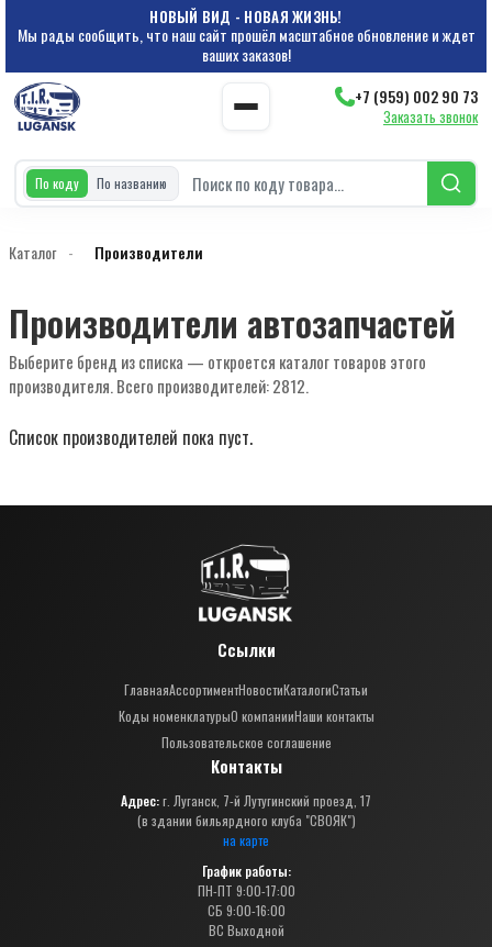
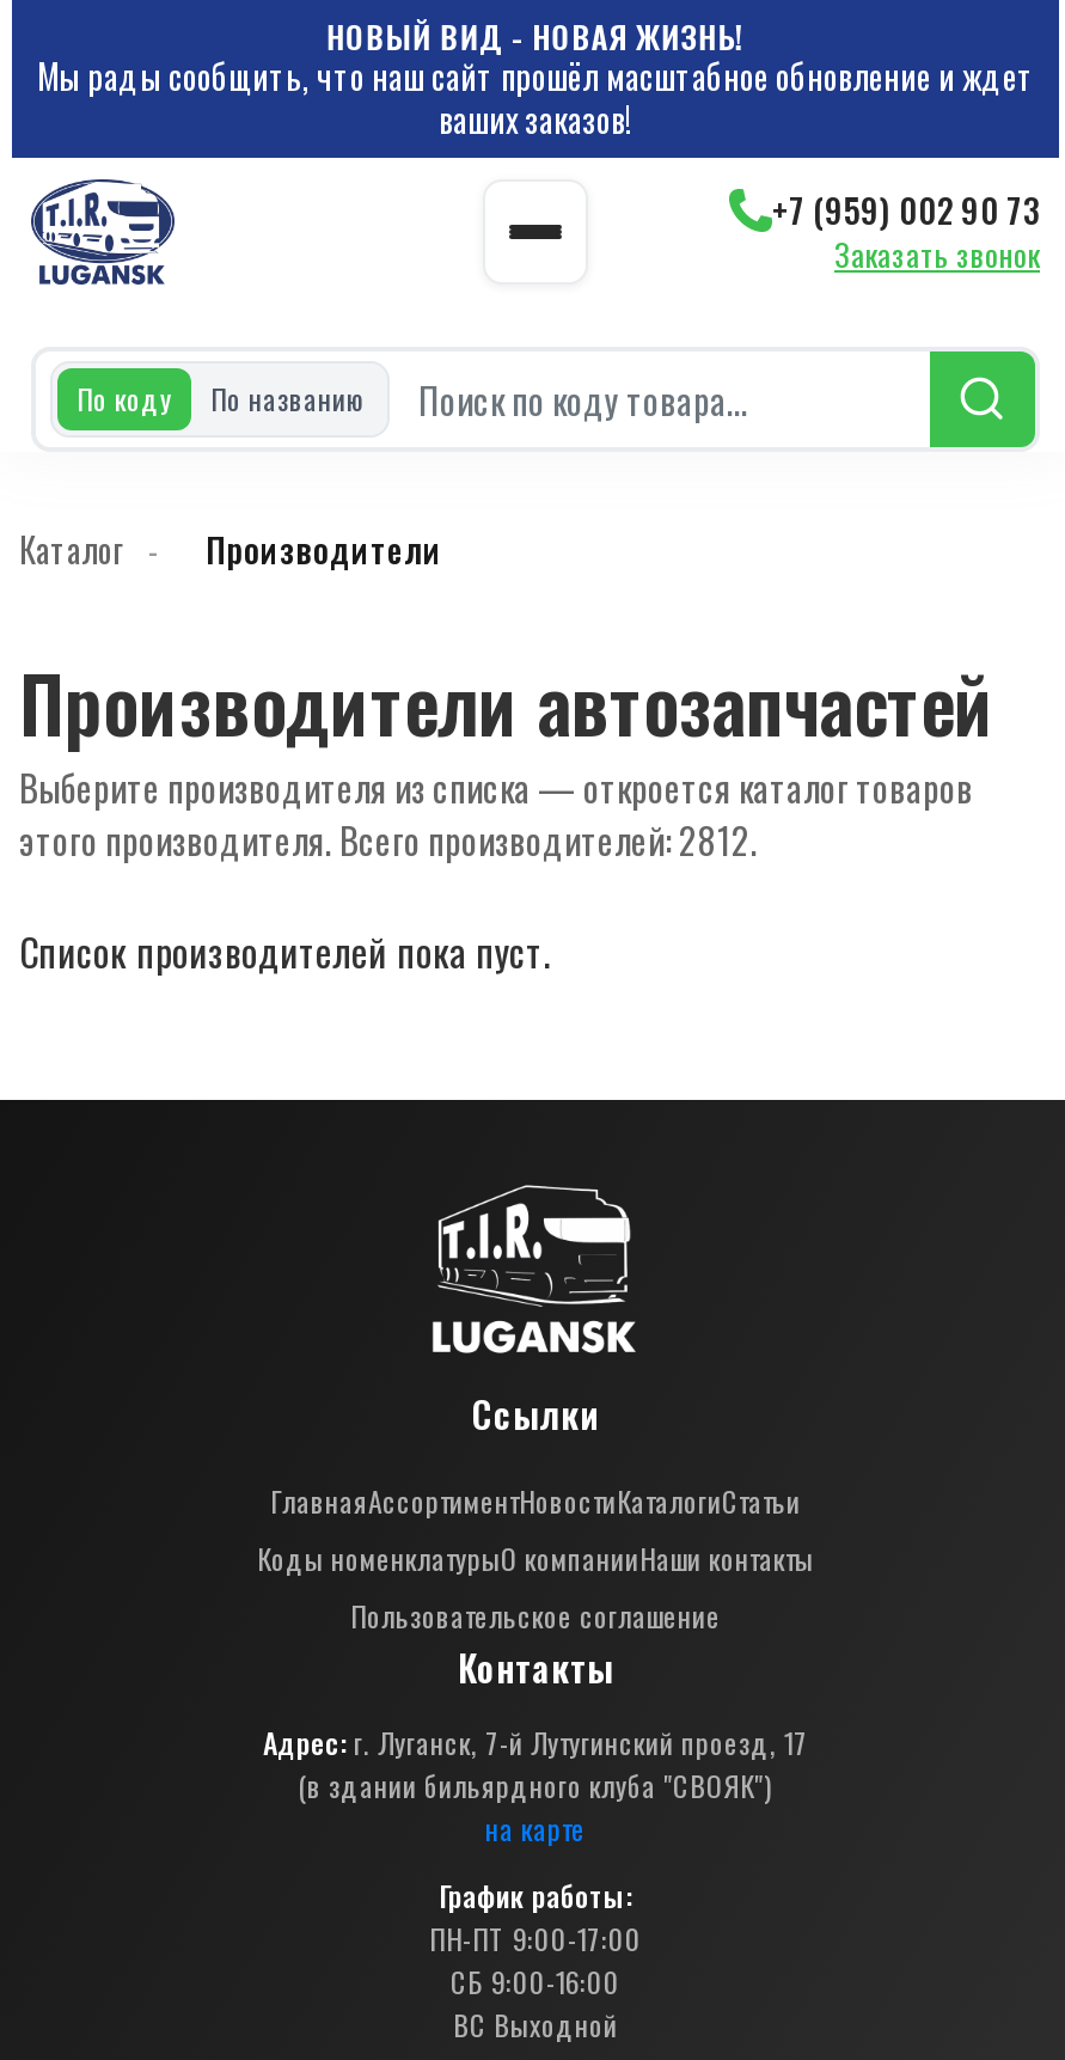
- Выберите бренд из списка — откроется каталог товаров этого
- производителя. Всего производителей: 2812.
+ Выберите производителя из списка — откроется каталог товаров
+ этого производителя. Всего производителей: 2812.
